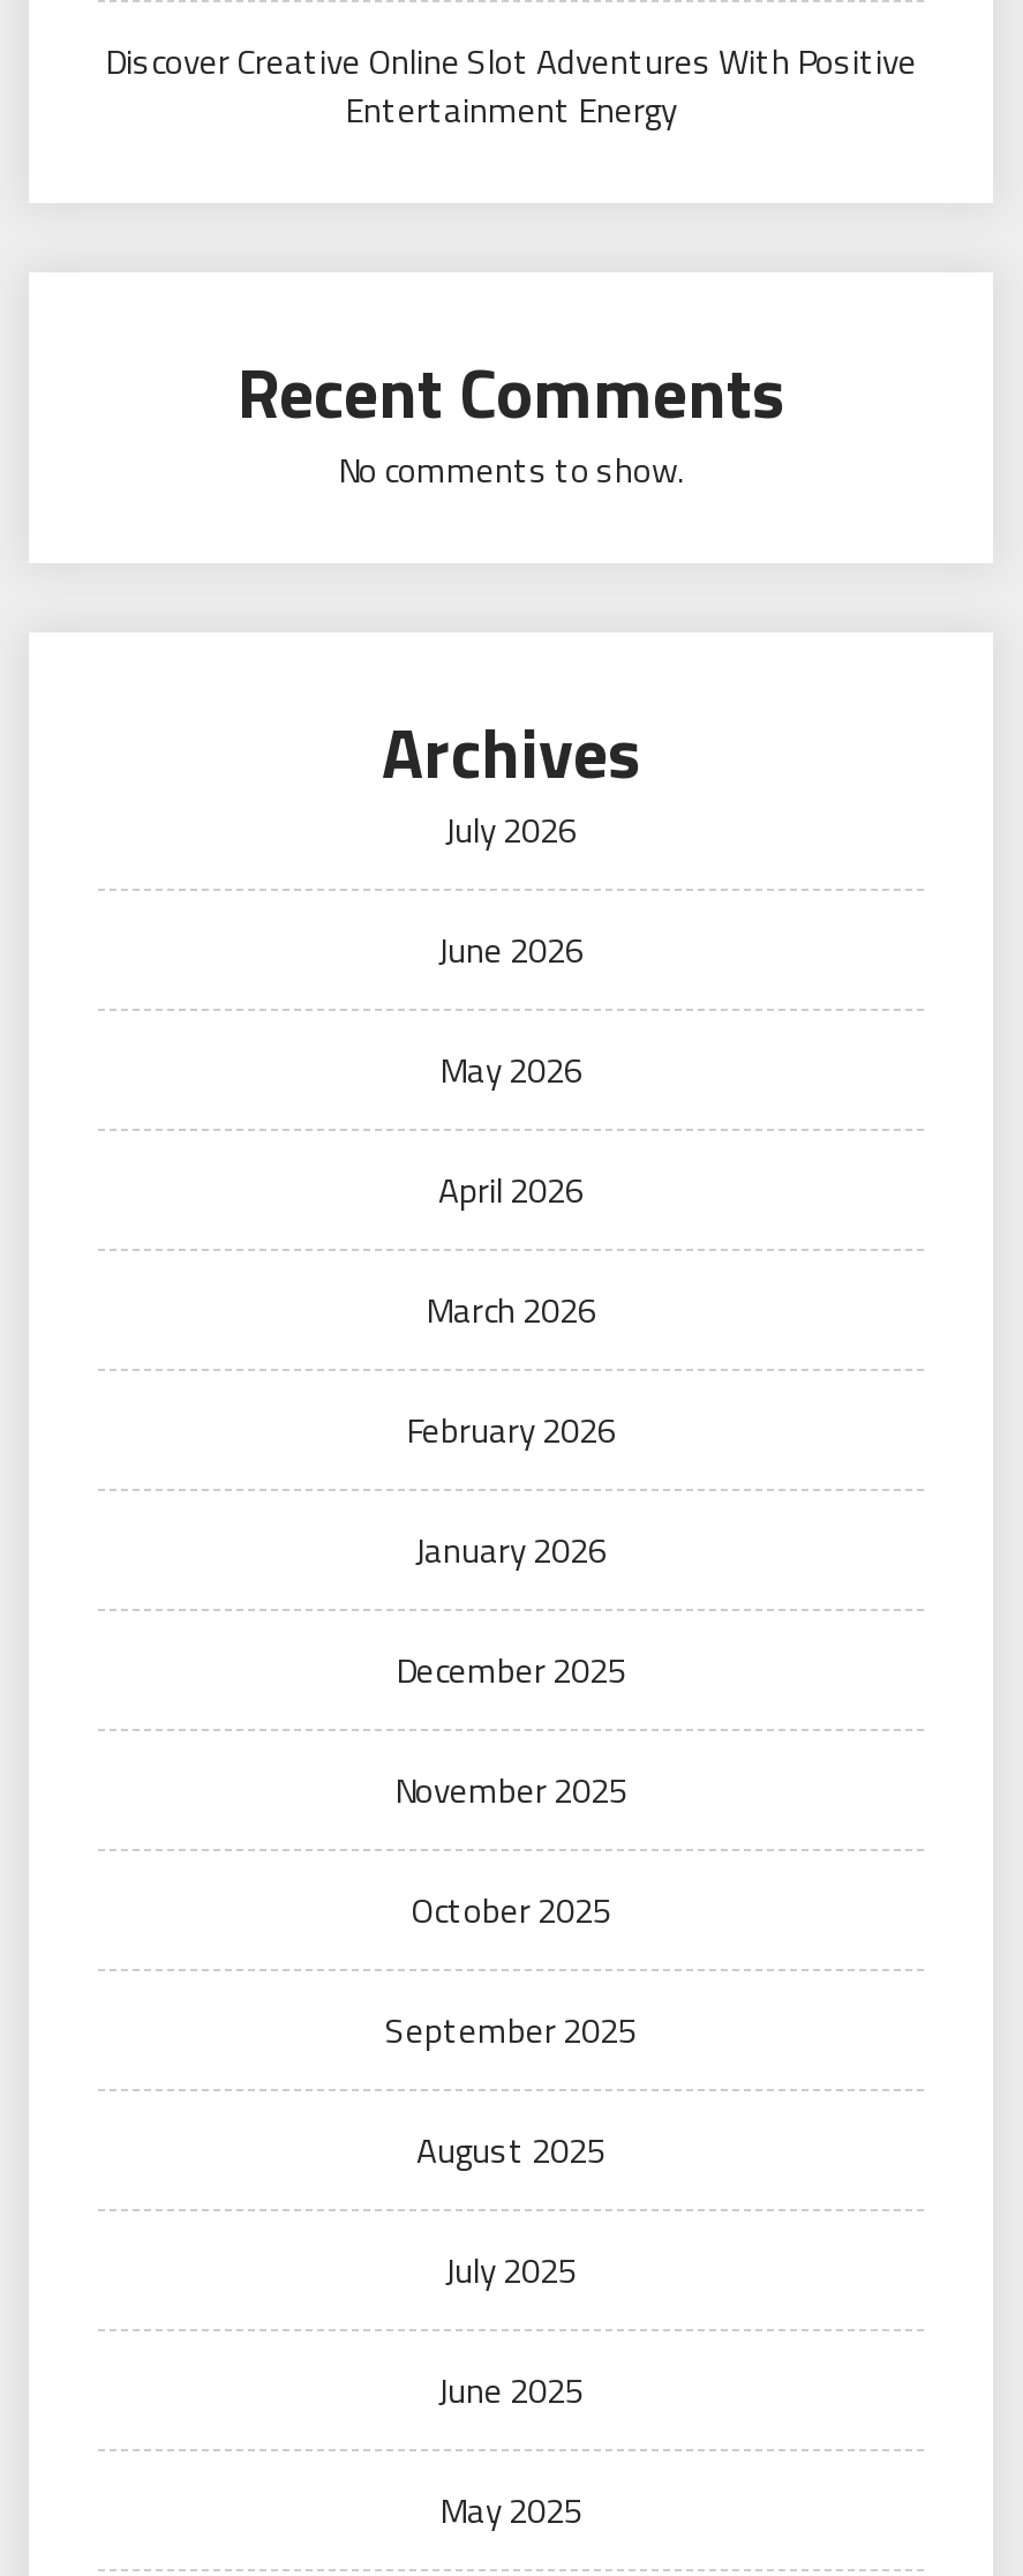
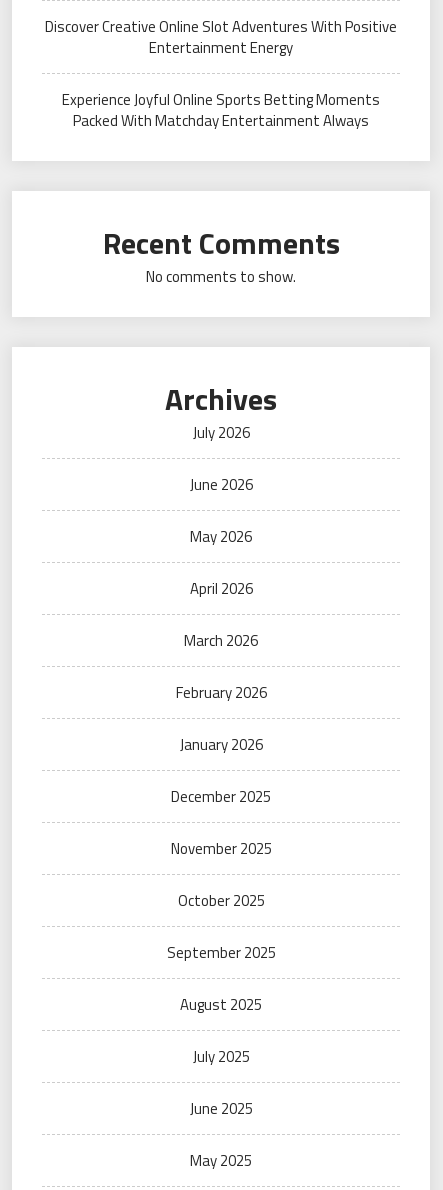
+ Experience Joyful Online Sports Betting Moments
+ Packed With Matchday Entertainment Always
